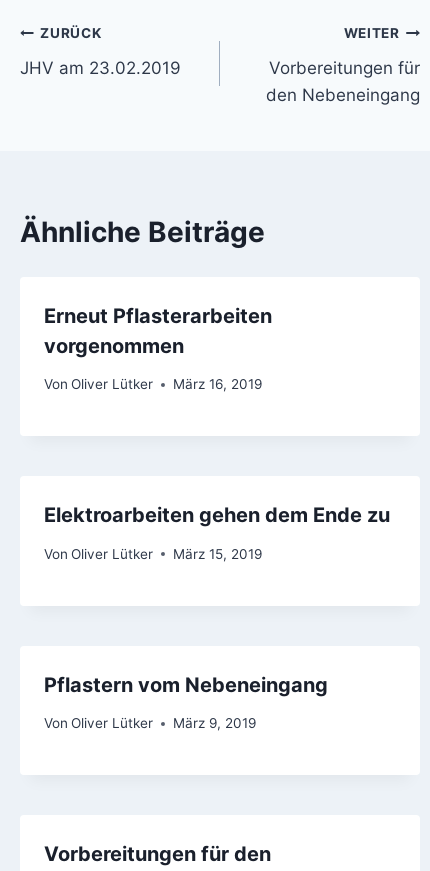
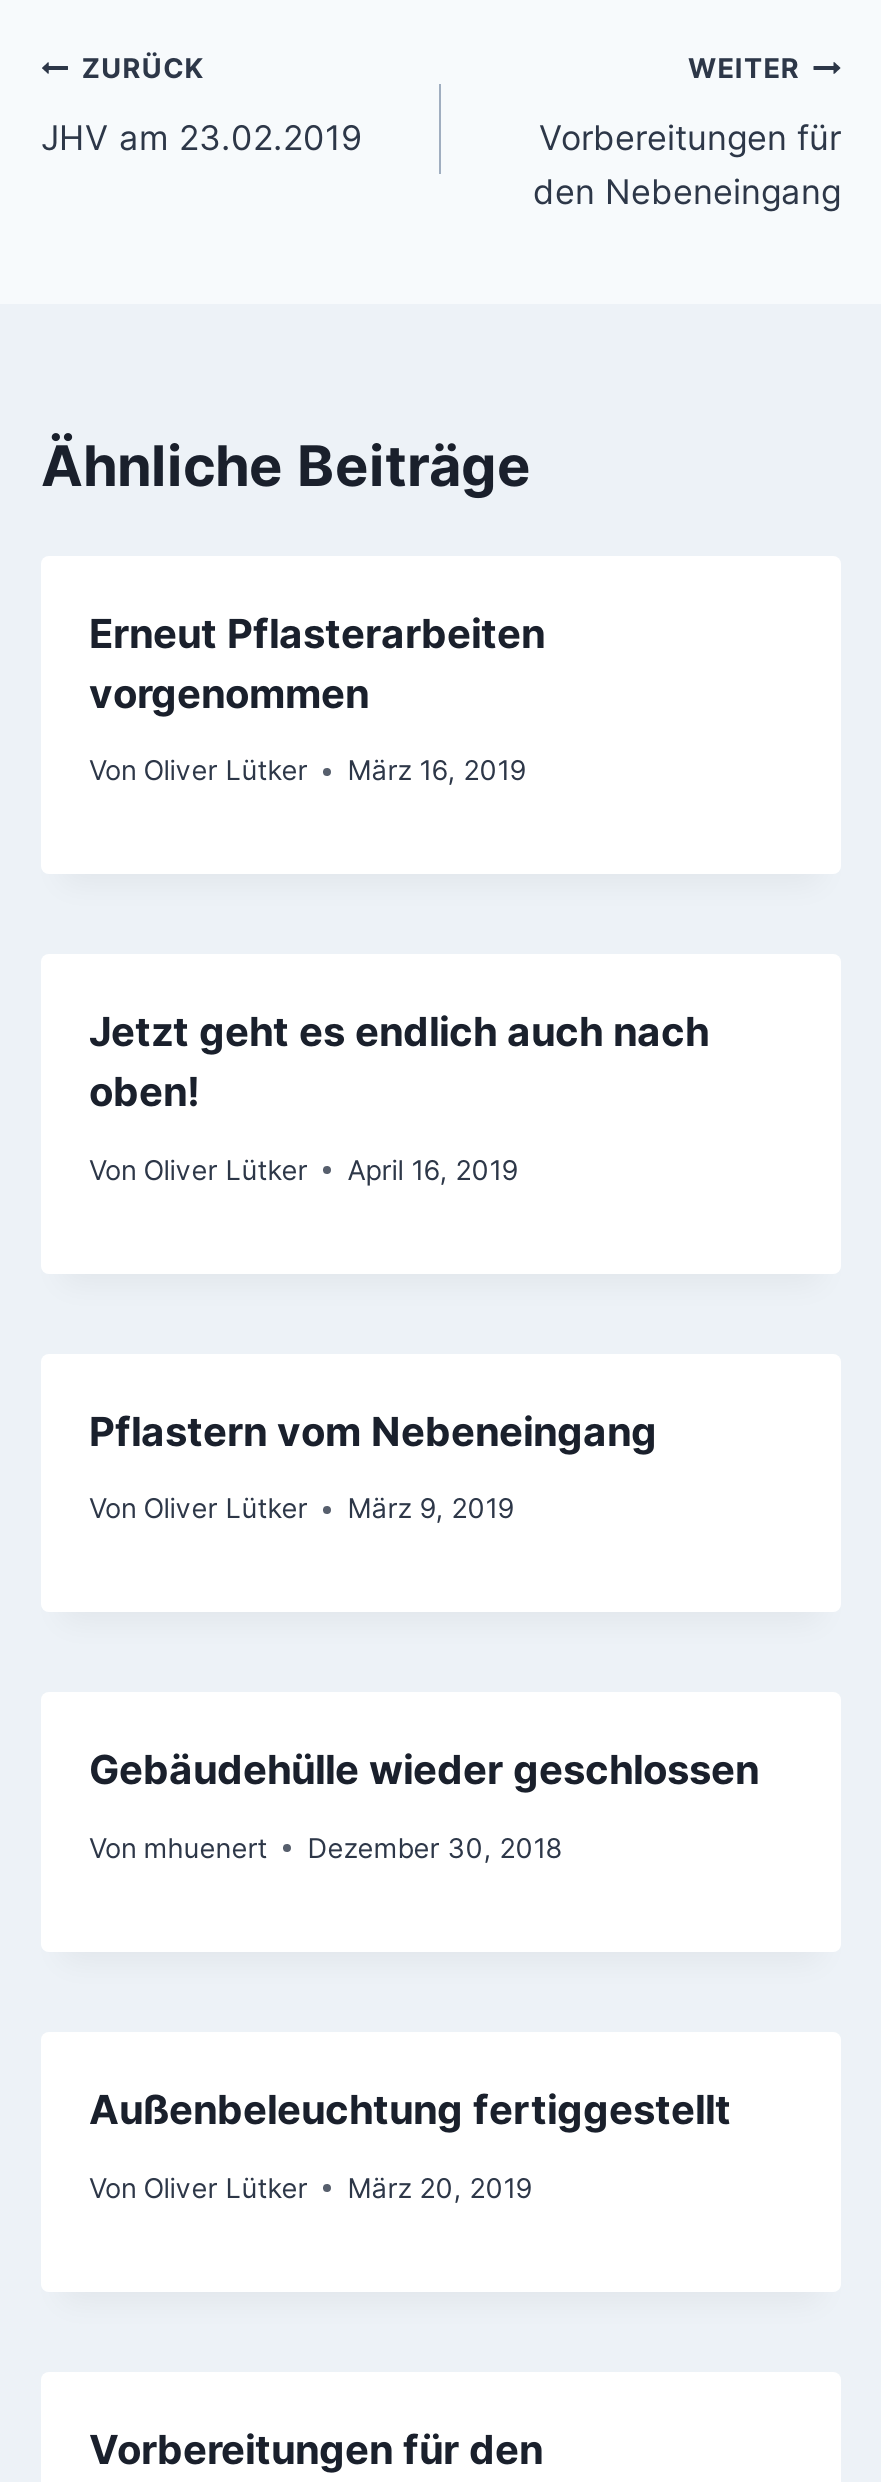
- Elektroarbeiten gehen dem Ende zu
+ Jetzt geht es endlich auch nach
+ oben!

- Von Oliver Lütker März 15, 2019
+ Von Oliver Lütker April 16, 2019

+ Gebäudehülle wieder geschlossen
+ Von mhuenert
+ Dezember 30, 2018

+ Außenbeleuchtung fertiggestellt
+ Von Oliver Lütker
+ März 20, 2019
